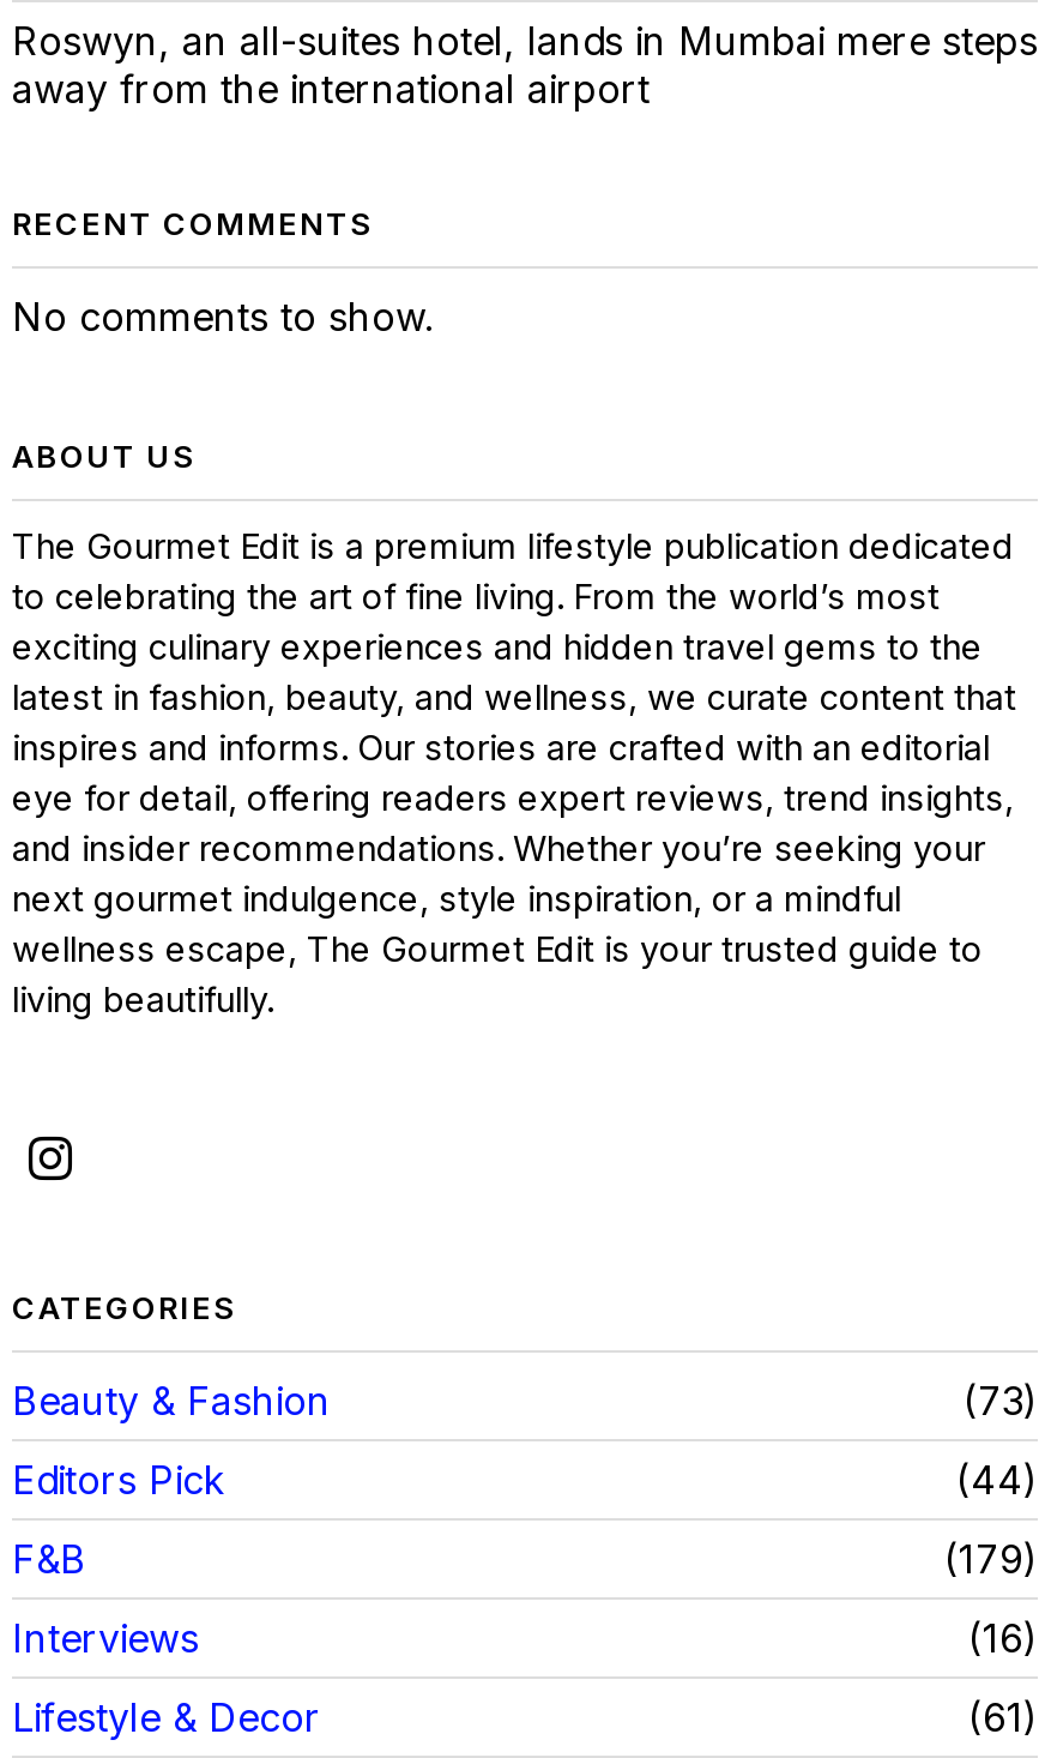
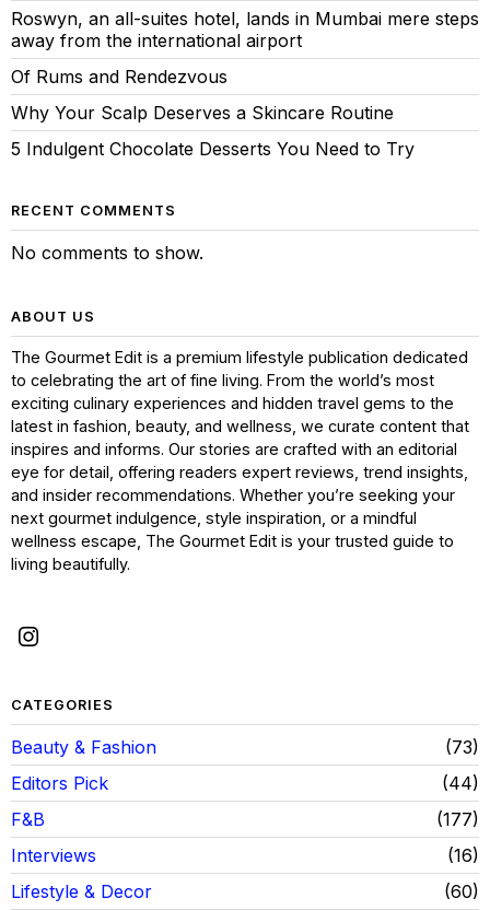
+ Of Rums and Rendezvous
+ Why Your Scalp Deserves a Skincare Routine
+ 5 Indulgent Chocolate Desserts You Need to Try

- 179
+ 177

- 61
+ 60
